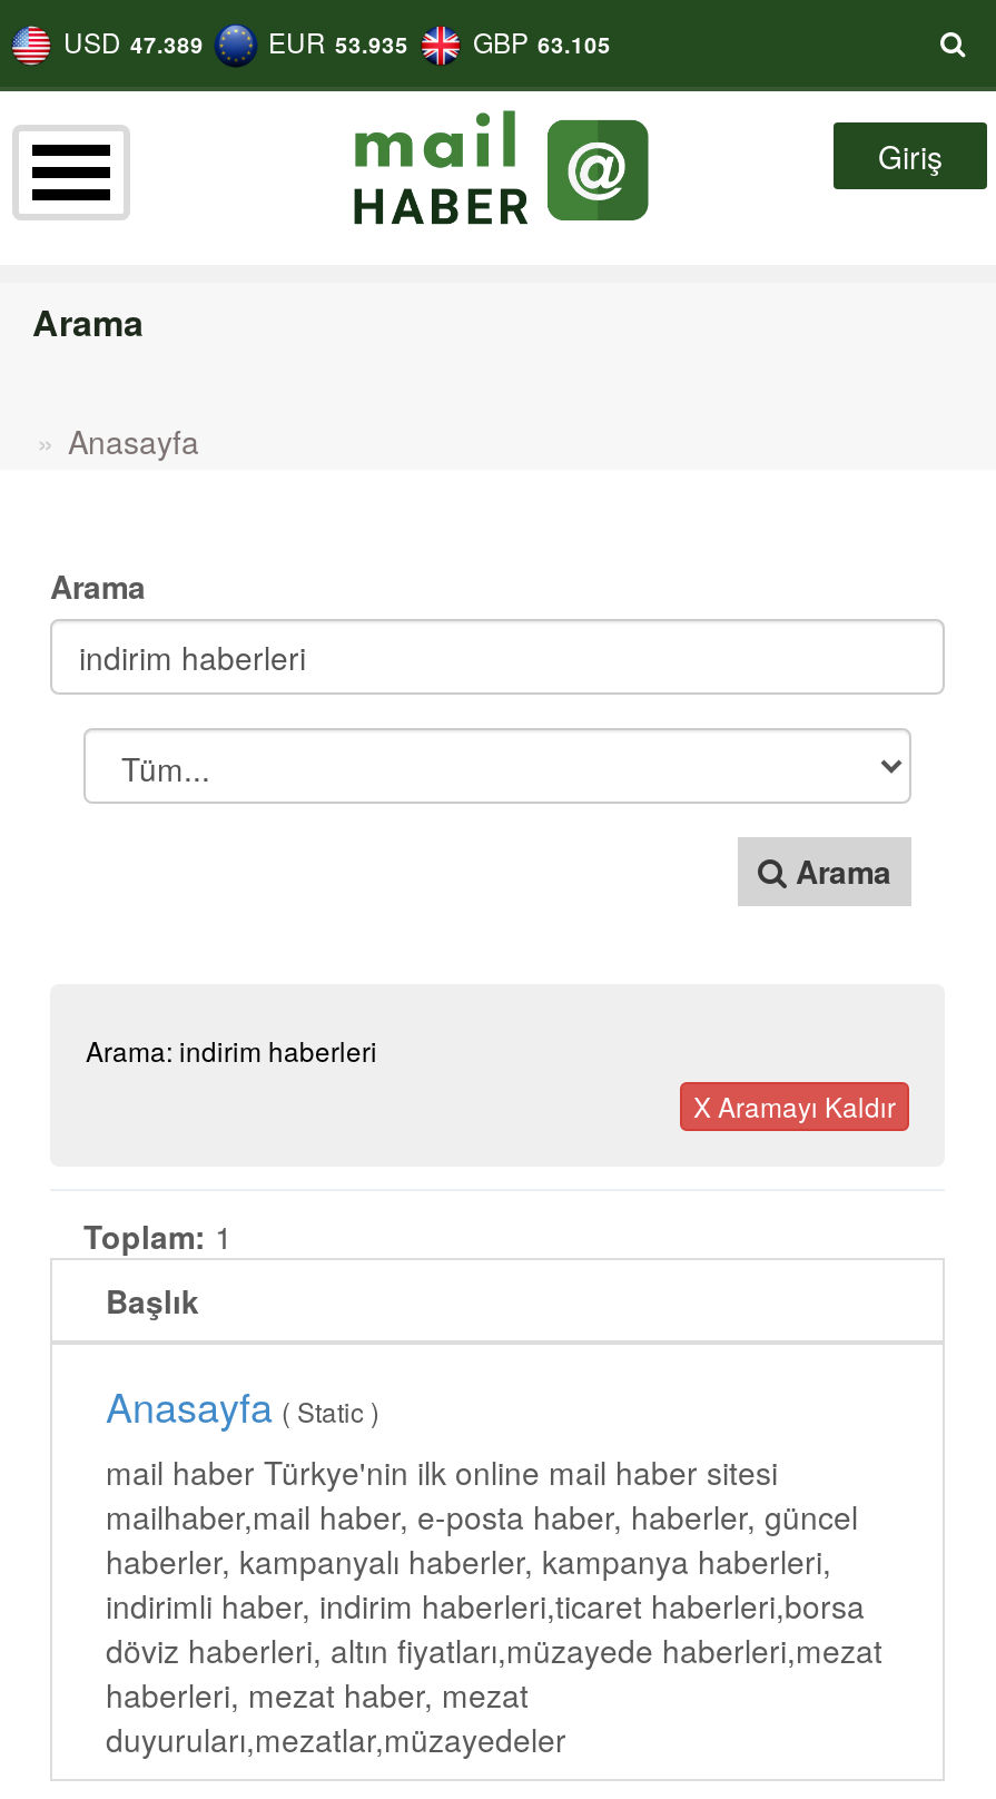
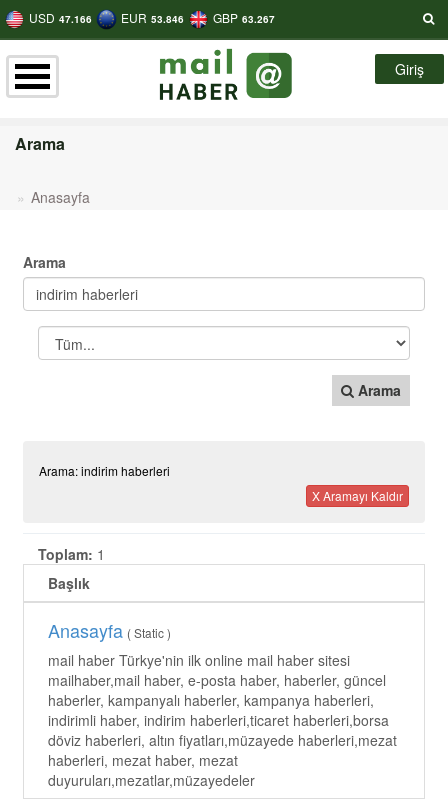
- USD 47.389
+ USD 47.166

- EUR 53.935
+ EUR 53.846

- GBP 63.105
+ GBP 63.267
